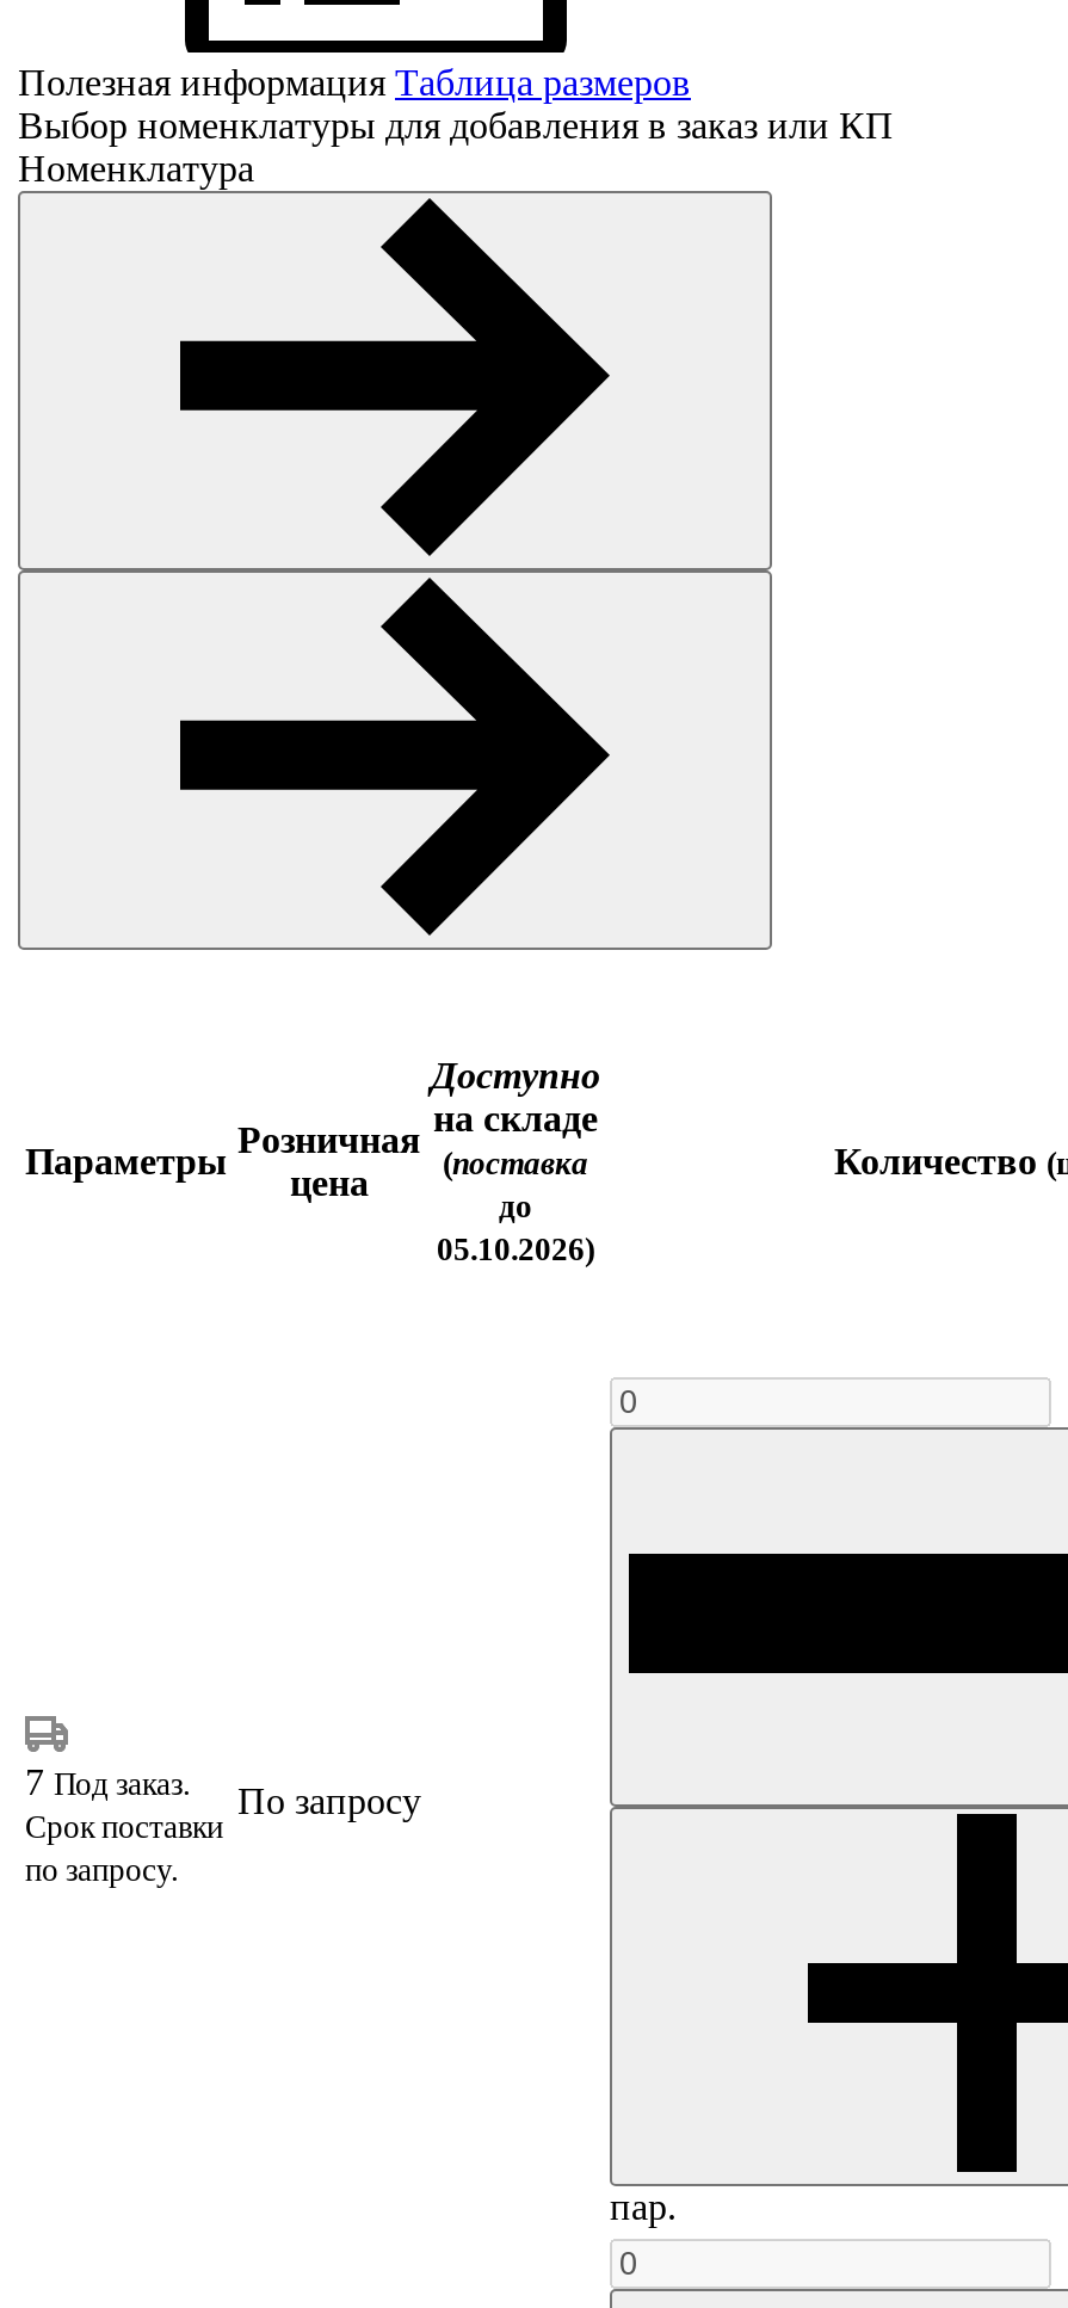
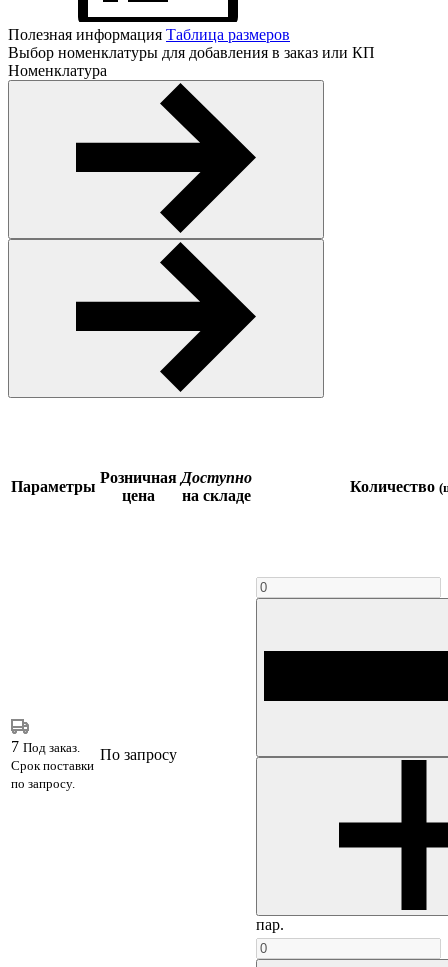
moved down: Доступно | на складе

- (поставка
- до
- 05.10.2026)
